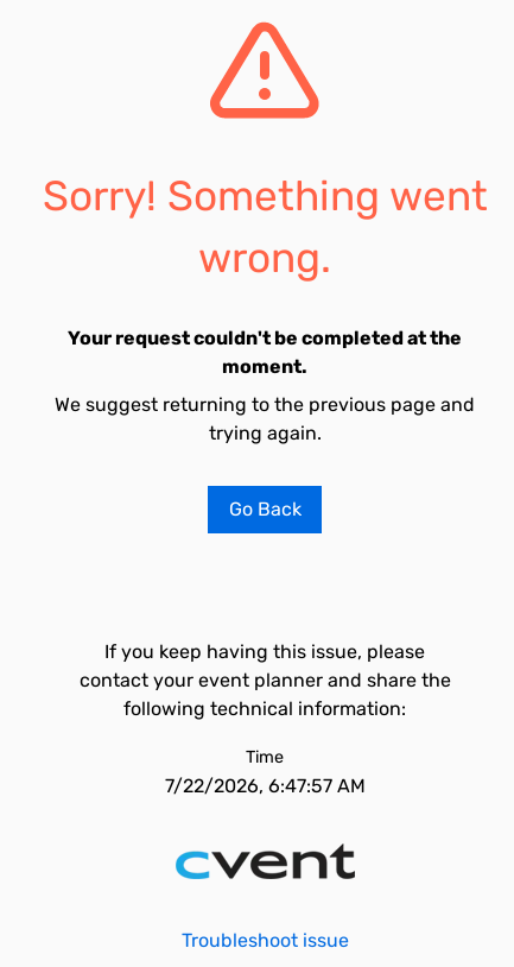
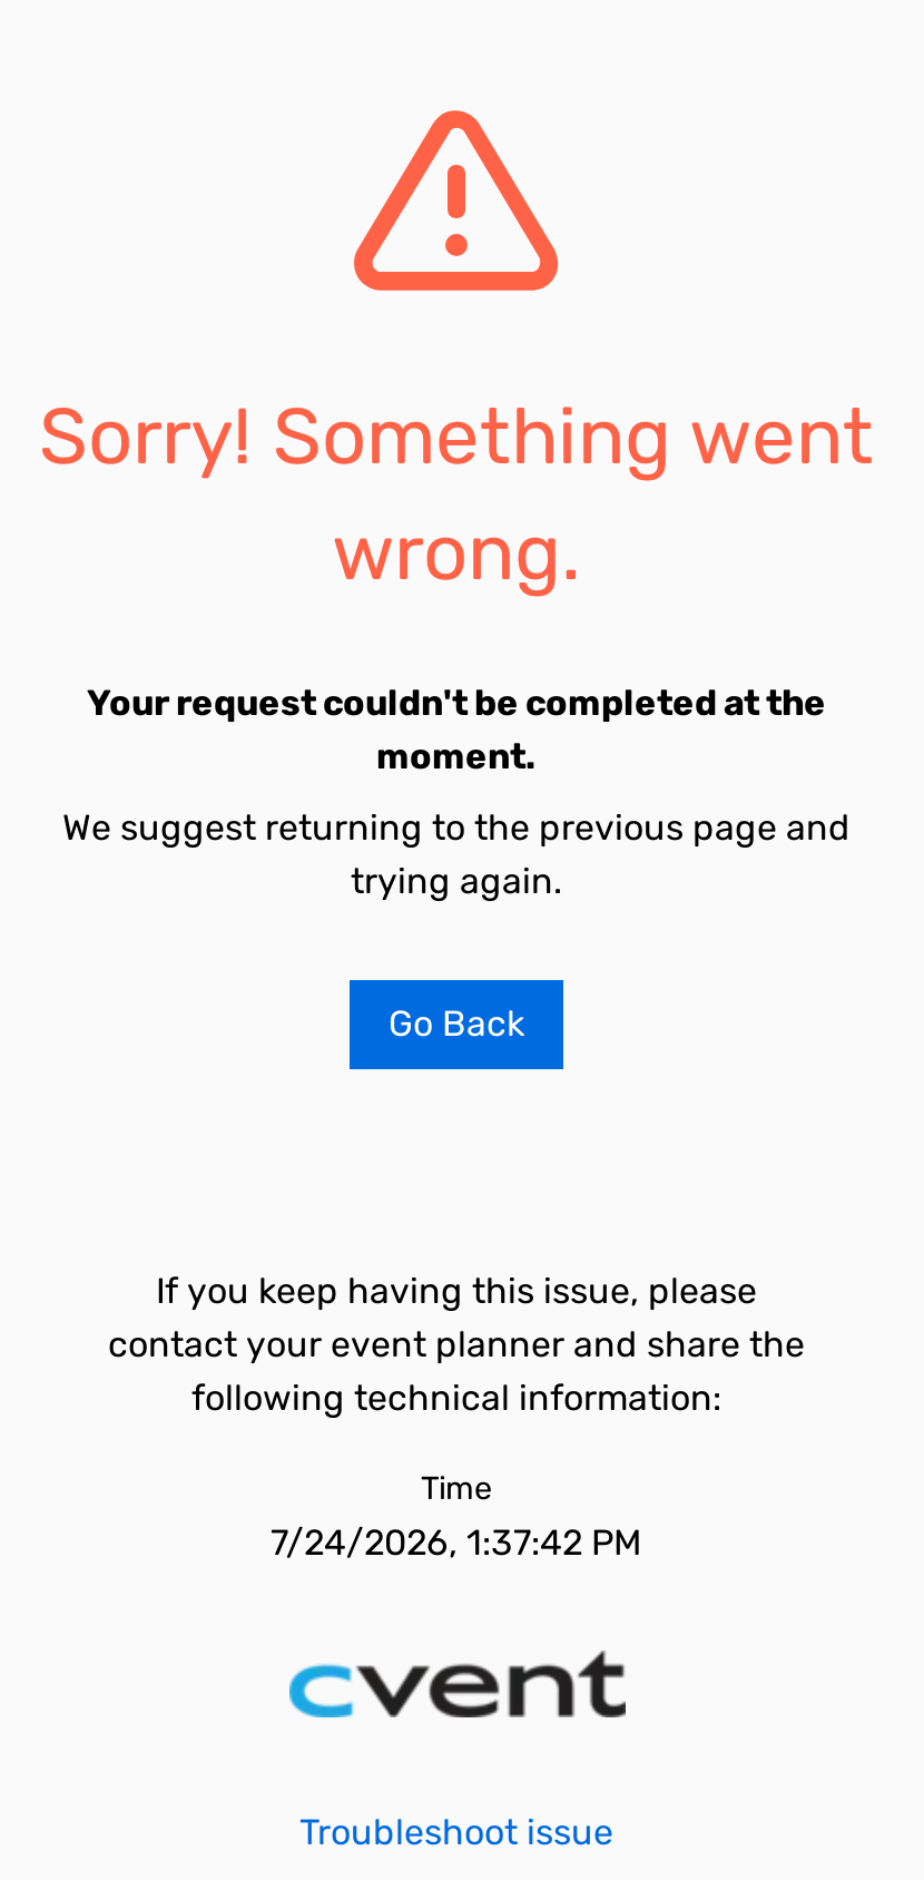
- 7/22/2026, 6:47:57 AM
+ 7/24/2026, 1:37:42 PM
